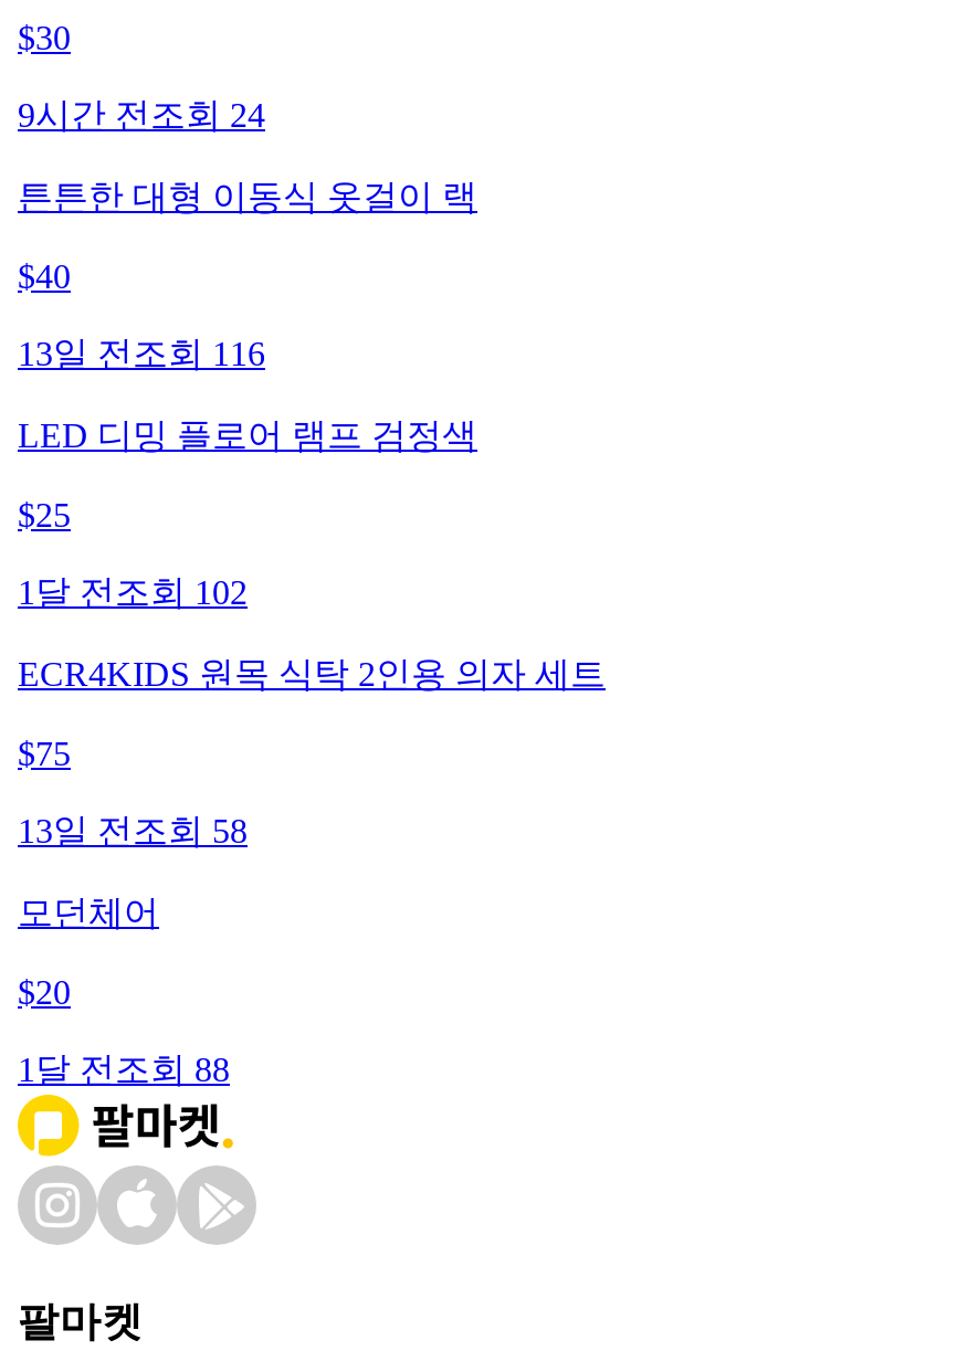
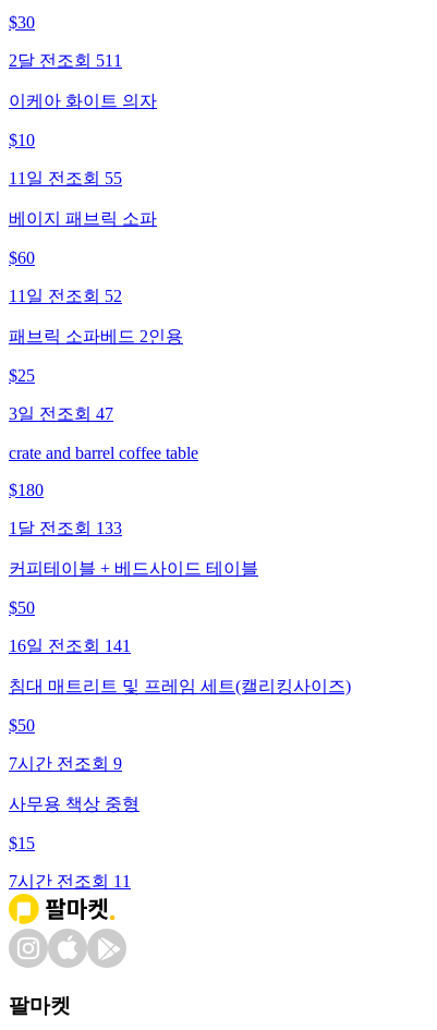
- 9시간 전 조회 24
- 튼튼한 대형 이동식 옷걸이 랙
- $40
- 13일 전 조회 116
- LED 디밍 플로어 램프 검정색
+ 2달 전 조회 511
+ 이케아 화이트 의자
+ $10
+ 11일 전 조회 55
+ 베이지 패브릭 소파
+ $60
+ 11일 전 조회 52
+ 패브릭 소파베드 2인용

- 1달 전 조회 102
- ECR4KIDS 원목 식탁 2인용 의자 세트
- $75
- 13일 전 조회 58
- 모던체어
- $20
- 1달 전 조회 88
+ 3일 전 조회 47
+ crate and barrel coffee table
+ $180
+ 1달 전 조회 133
+ 커피테이블 + 베드사이드 테이블
+ $50
+ 16일 전 조회 141
+ 침대 매트리트 및 프레임 세트(캘리킹사이즈)
+ $50
+ 7시간 전 조회 9
+ 사무용 책상 중형
+ $15
+ 7시간 전 조회 11
